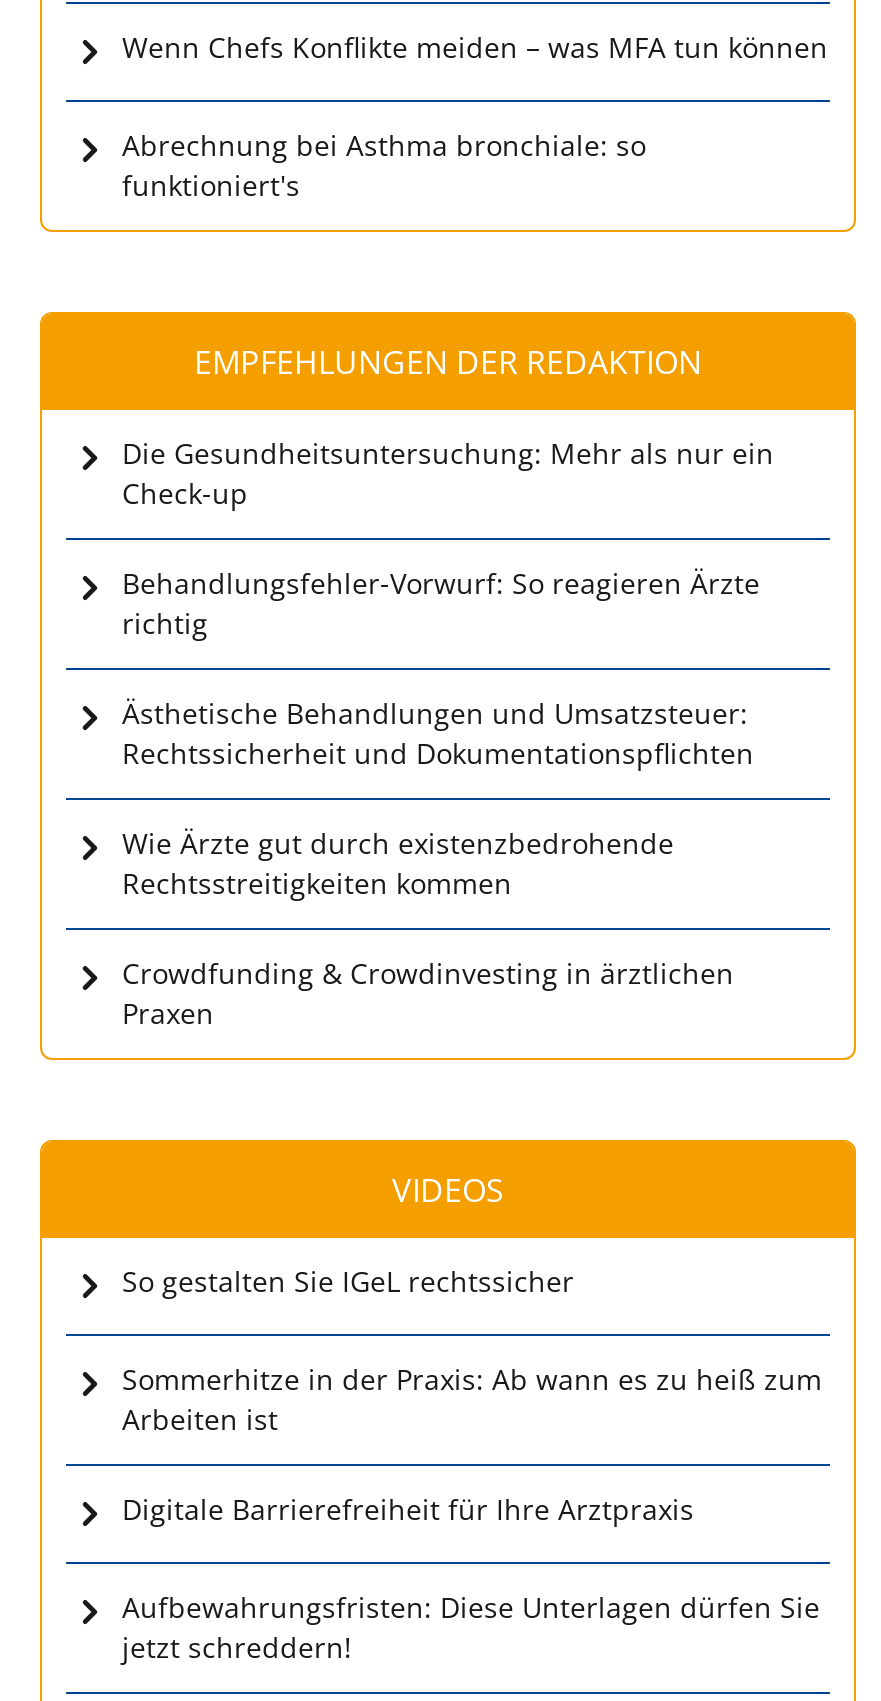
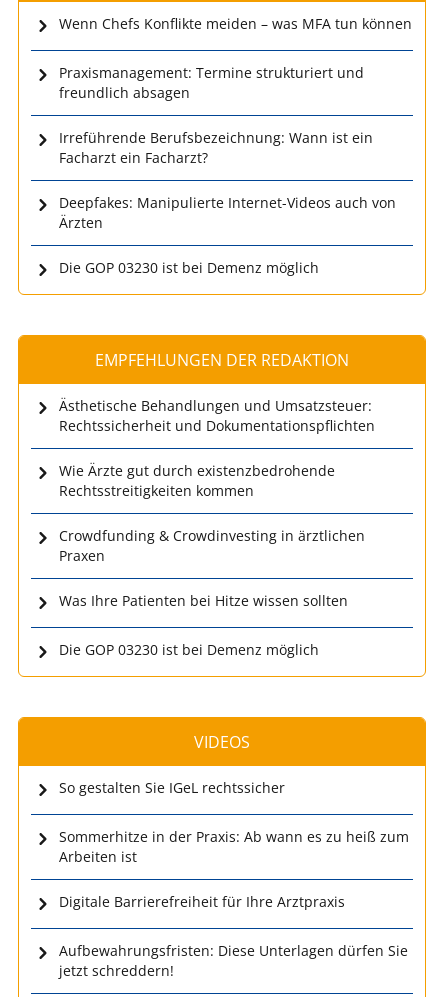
- Abrechnung bei Asthma bronchiale: so
- funktioniert's
+ Praxismanagement: Termine strukturiert und
+ freundlich absagen
+ Irreführende Berufsbezeichnung: Wann ist ein
+ Facharzt ein Facharzt?
+ Deepfakes: Manipulierte Internet-Videos auch von
+ Ärzten
+ Die GOP 03230 ist bei Demenz möglich

moved down: EMPFEHLUNGEN DER REDAKTION

- Die Gesundheitsuntersuchung: Mehr als nur ein
- Check-up
- Behandlungsfehler-Vorwurf: So reagieren Ärzte
- richtig

+ Was Ihre Patienten bei Hitze wissen sollten
+ Die GOP 03230 ist bei Demenz möglich
